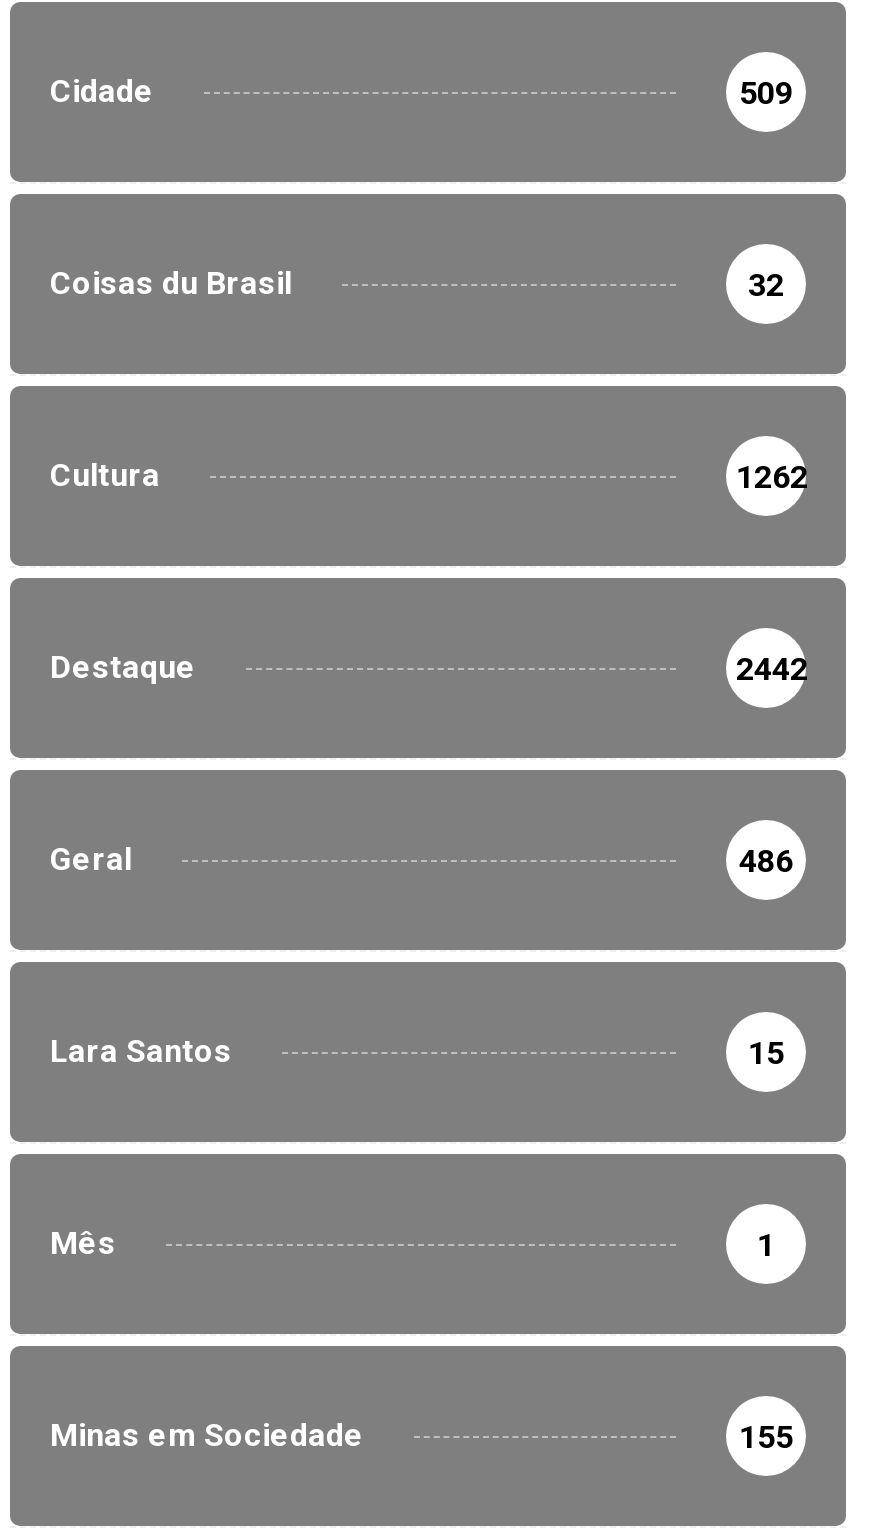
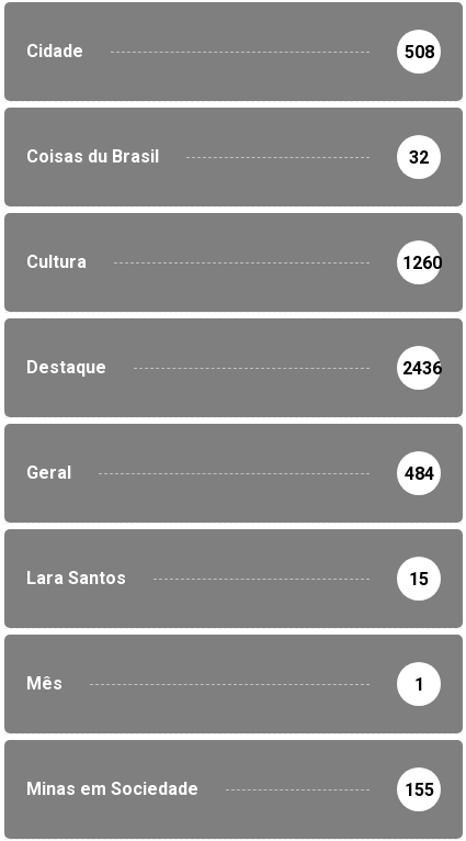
- 509
+ 508

- 1262
+ 1260

- 2442
+ 2436

- 486
+ 484
